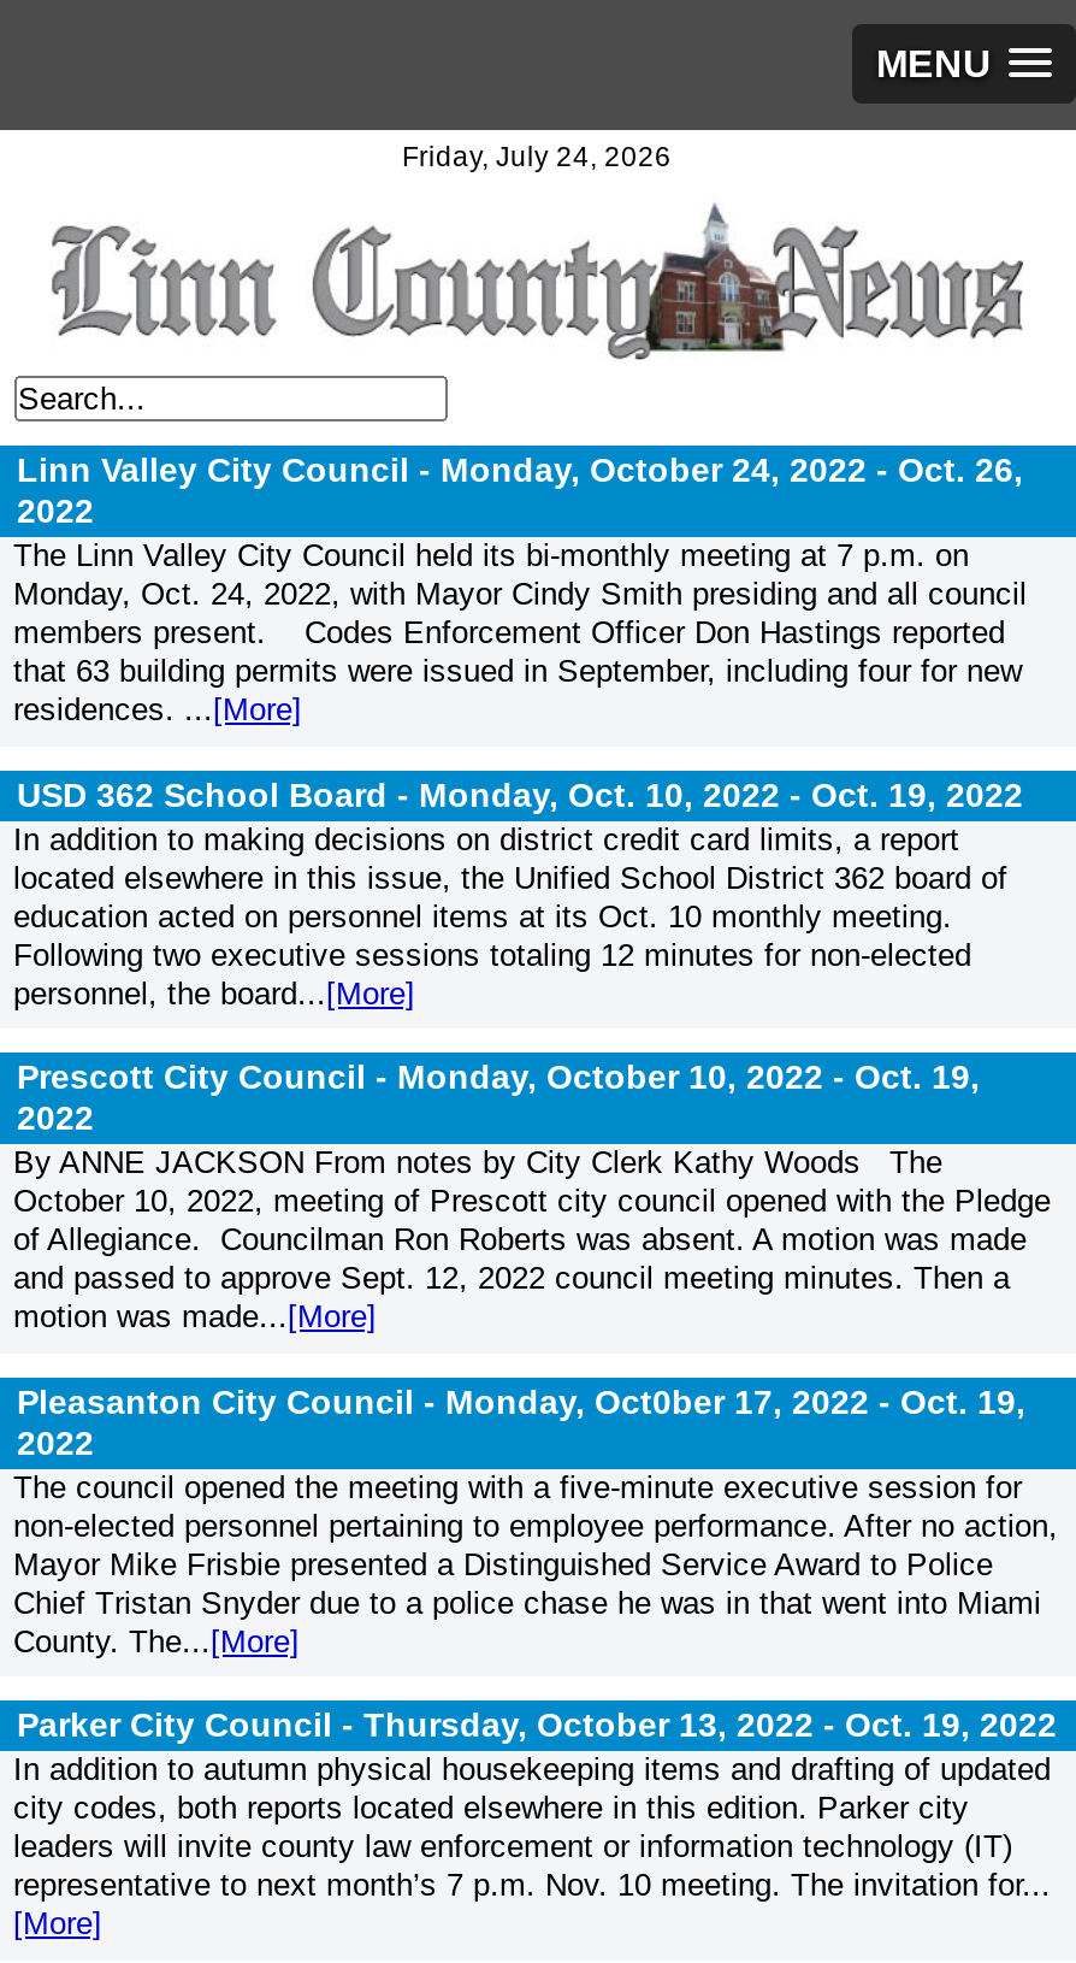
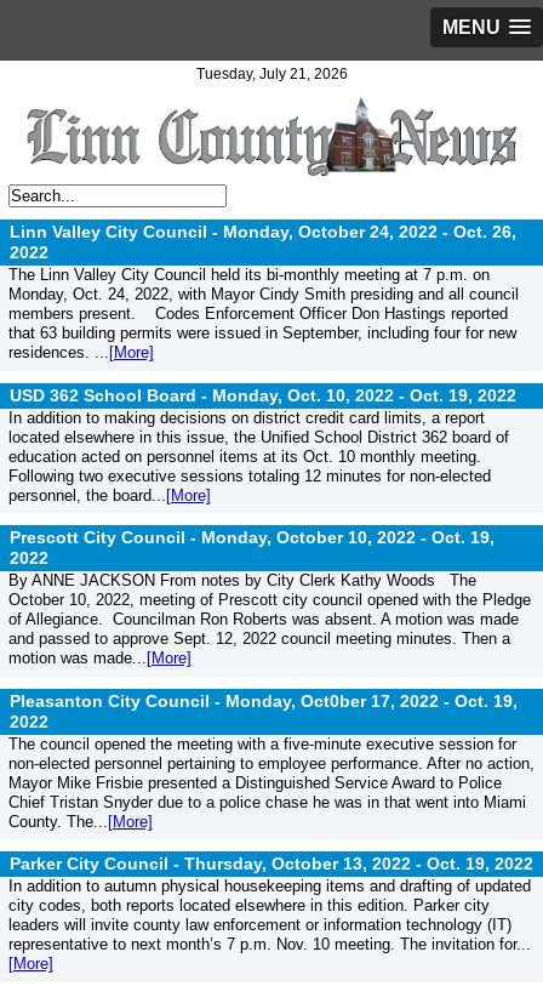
- Friday, July 24, 2026
+ Tuesday, July 21, 2026
